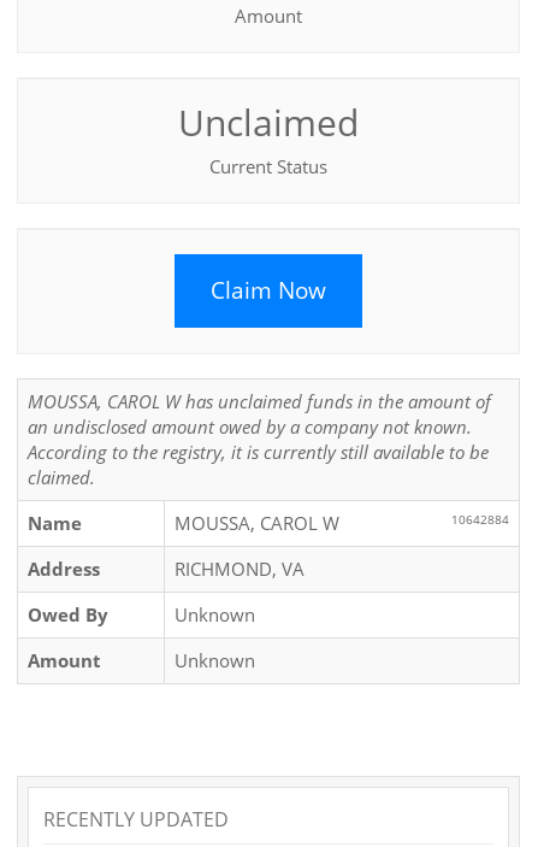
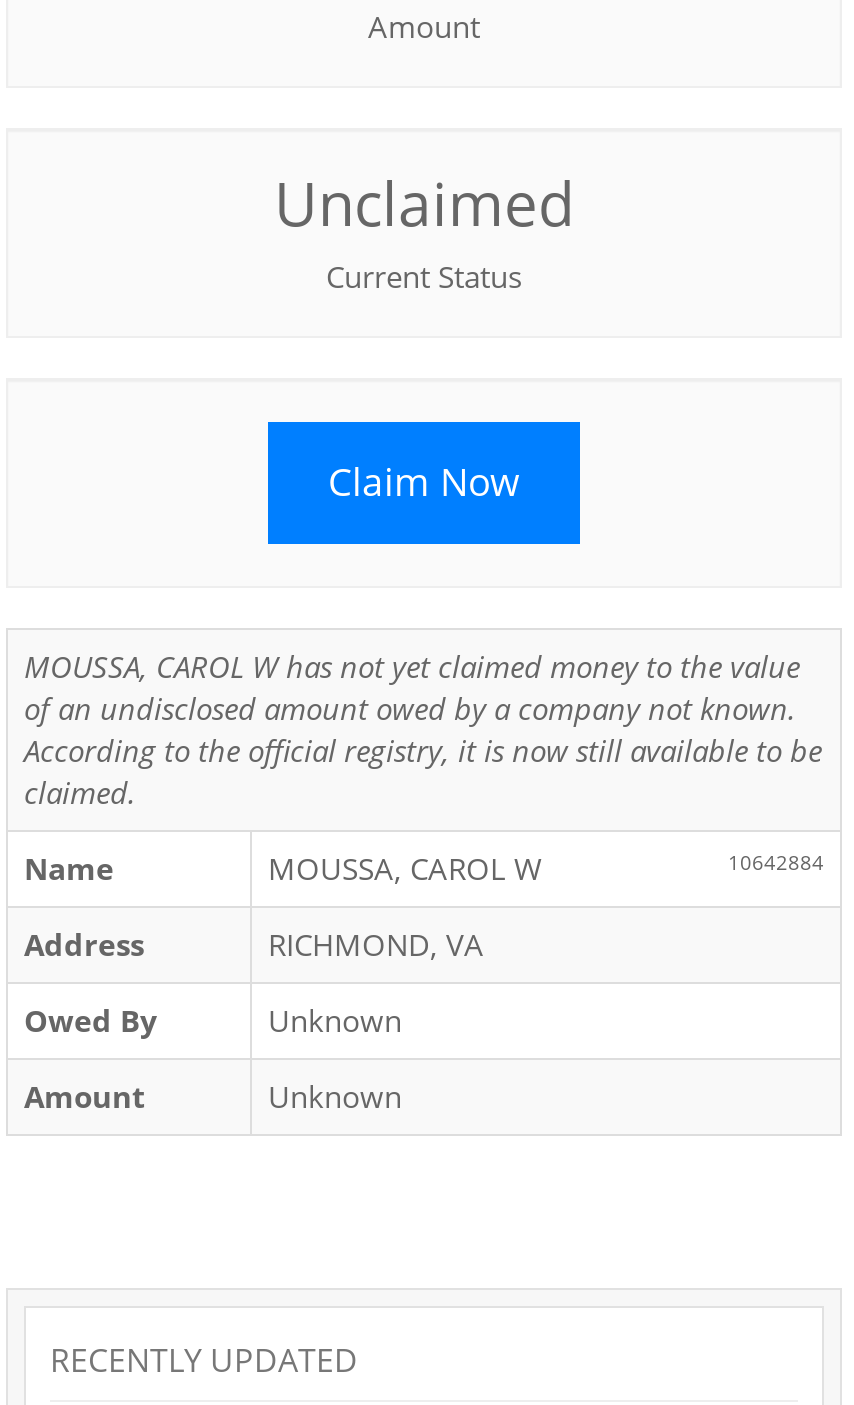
- MOUSSA, CAROL W has unclaimed funds in the amount of
- an undisclosed amount owed by a company not known.
- According to the registry, it is currently still available to be
+ MOUSSA, CAROL W has not yet claimed money to the value
+ of an undisclosed amount owed by a company not known.
+ According to the official registry, it is now still available to be
